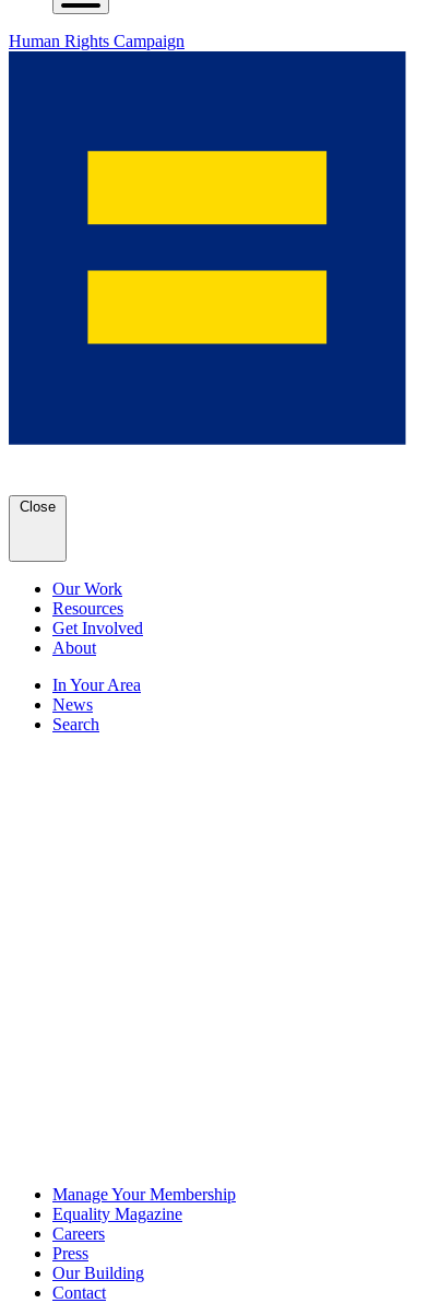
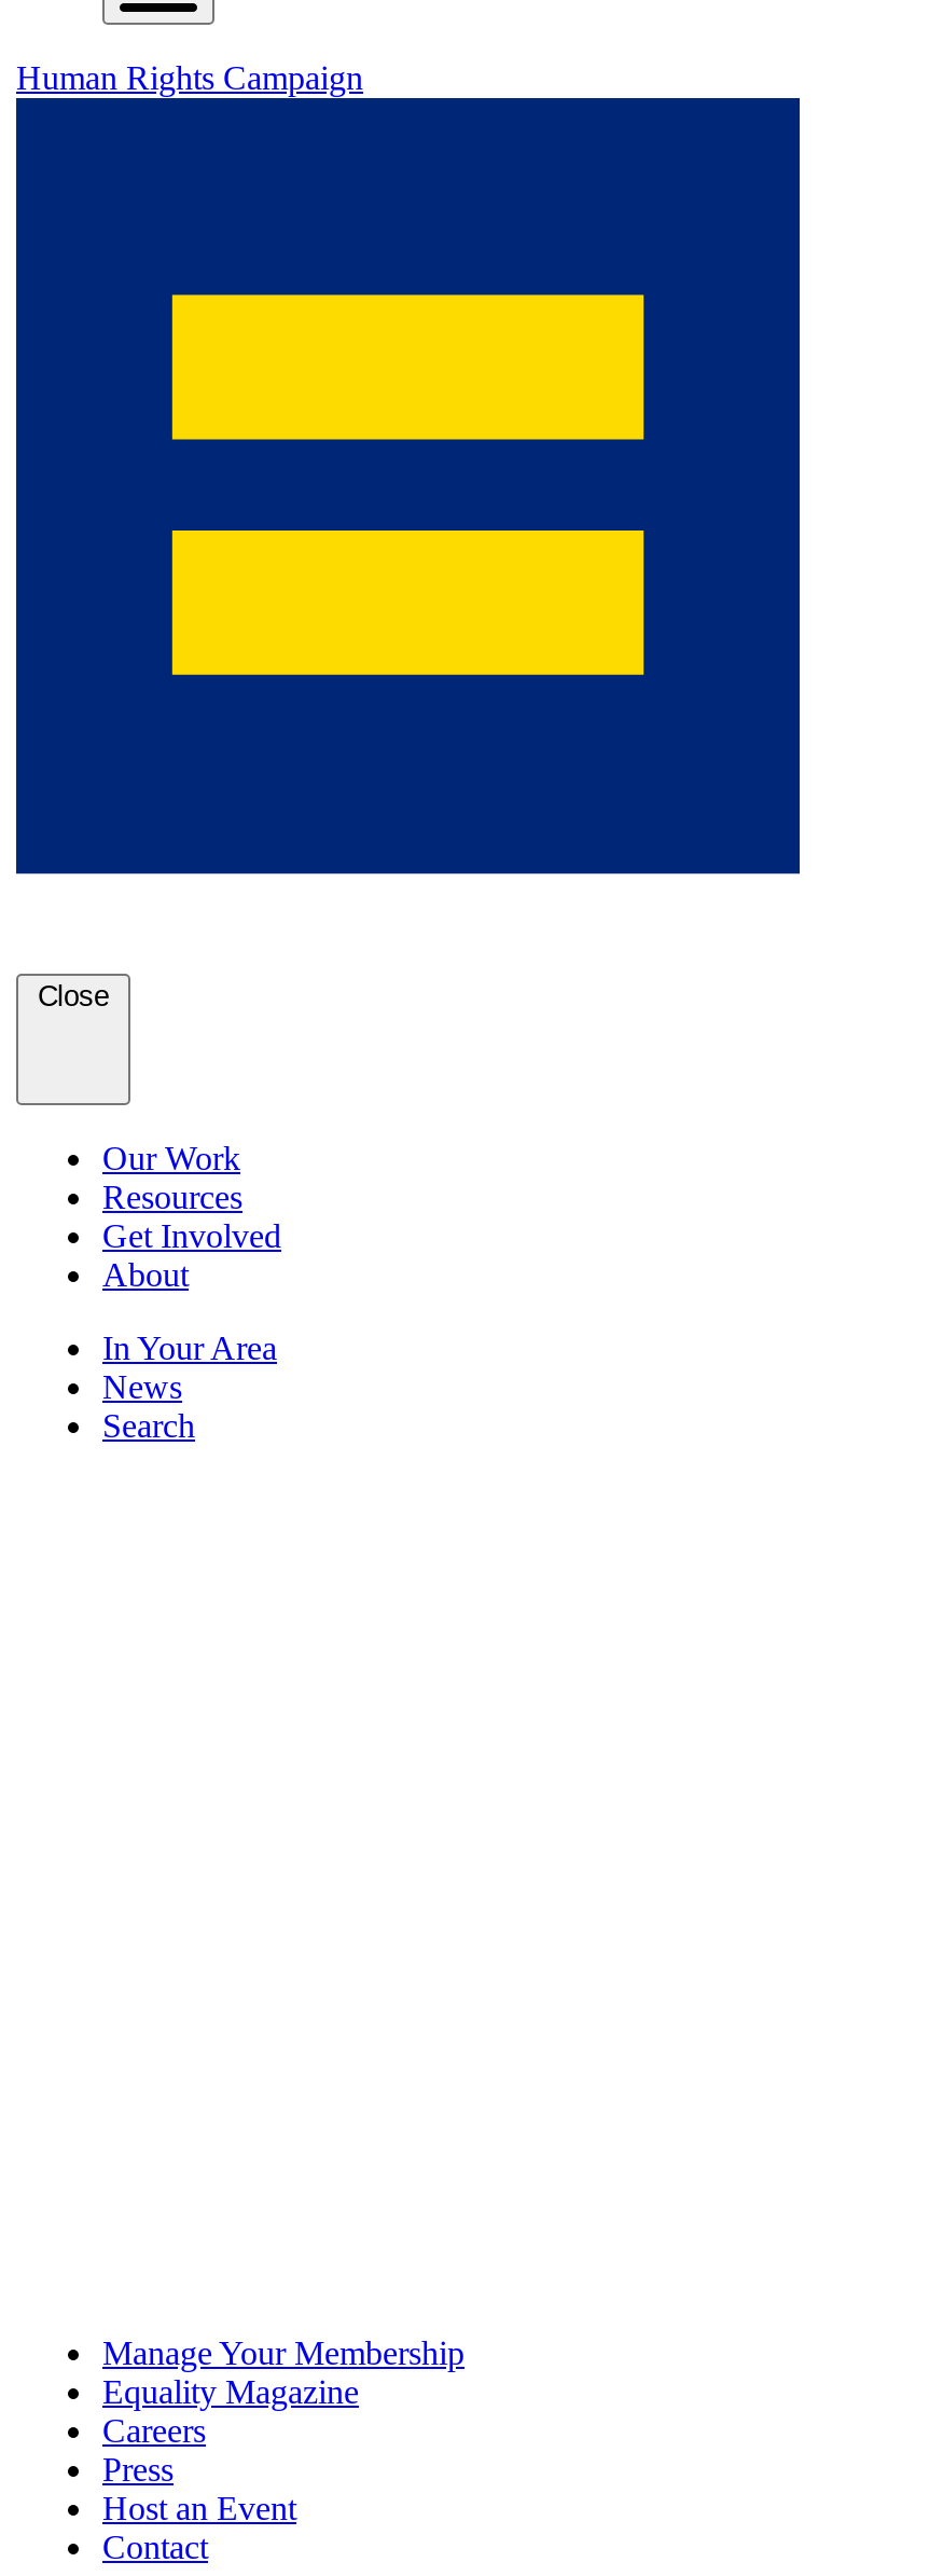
- Our Building
+ Host an Event
